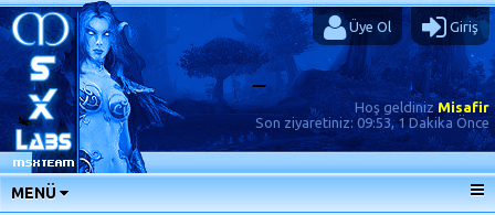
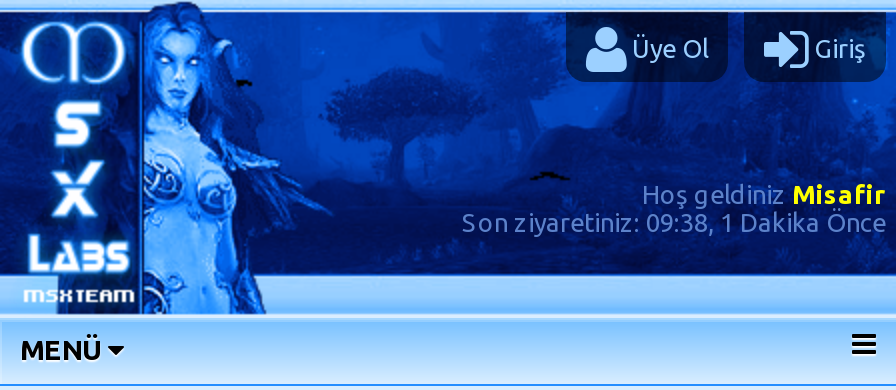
- Son ziyaretiniz: 09:53, 1 Dakika Önce
+ Son ziyaretiniz: 09:38, 1 Dakika Önce
